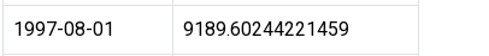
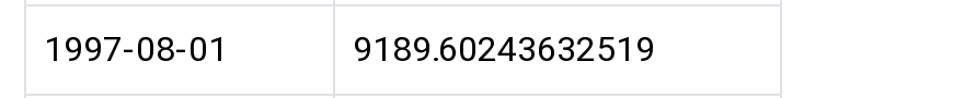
- 9189.60244221459
+ 9189.60243632519
